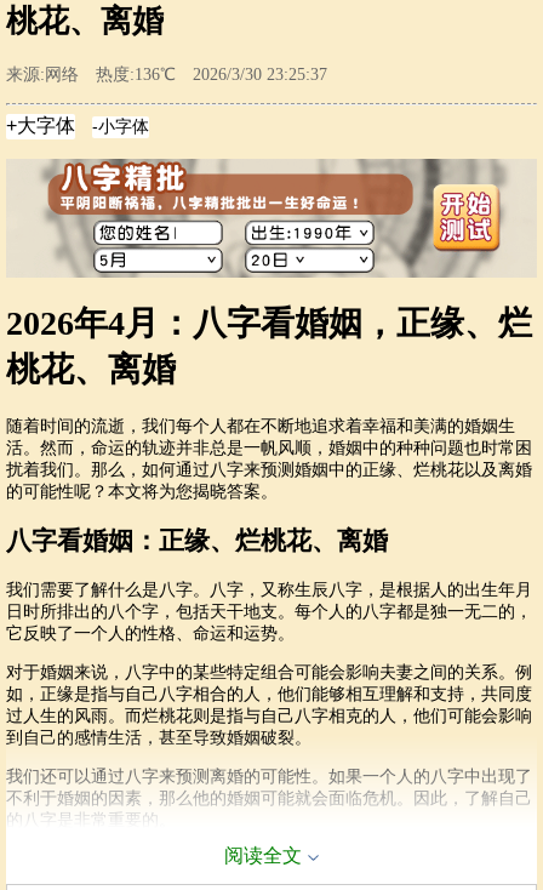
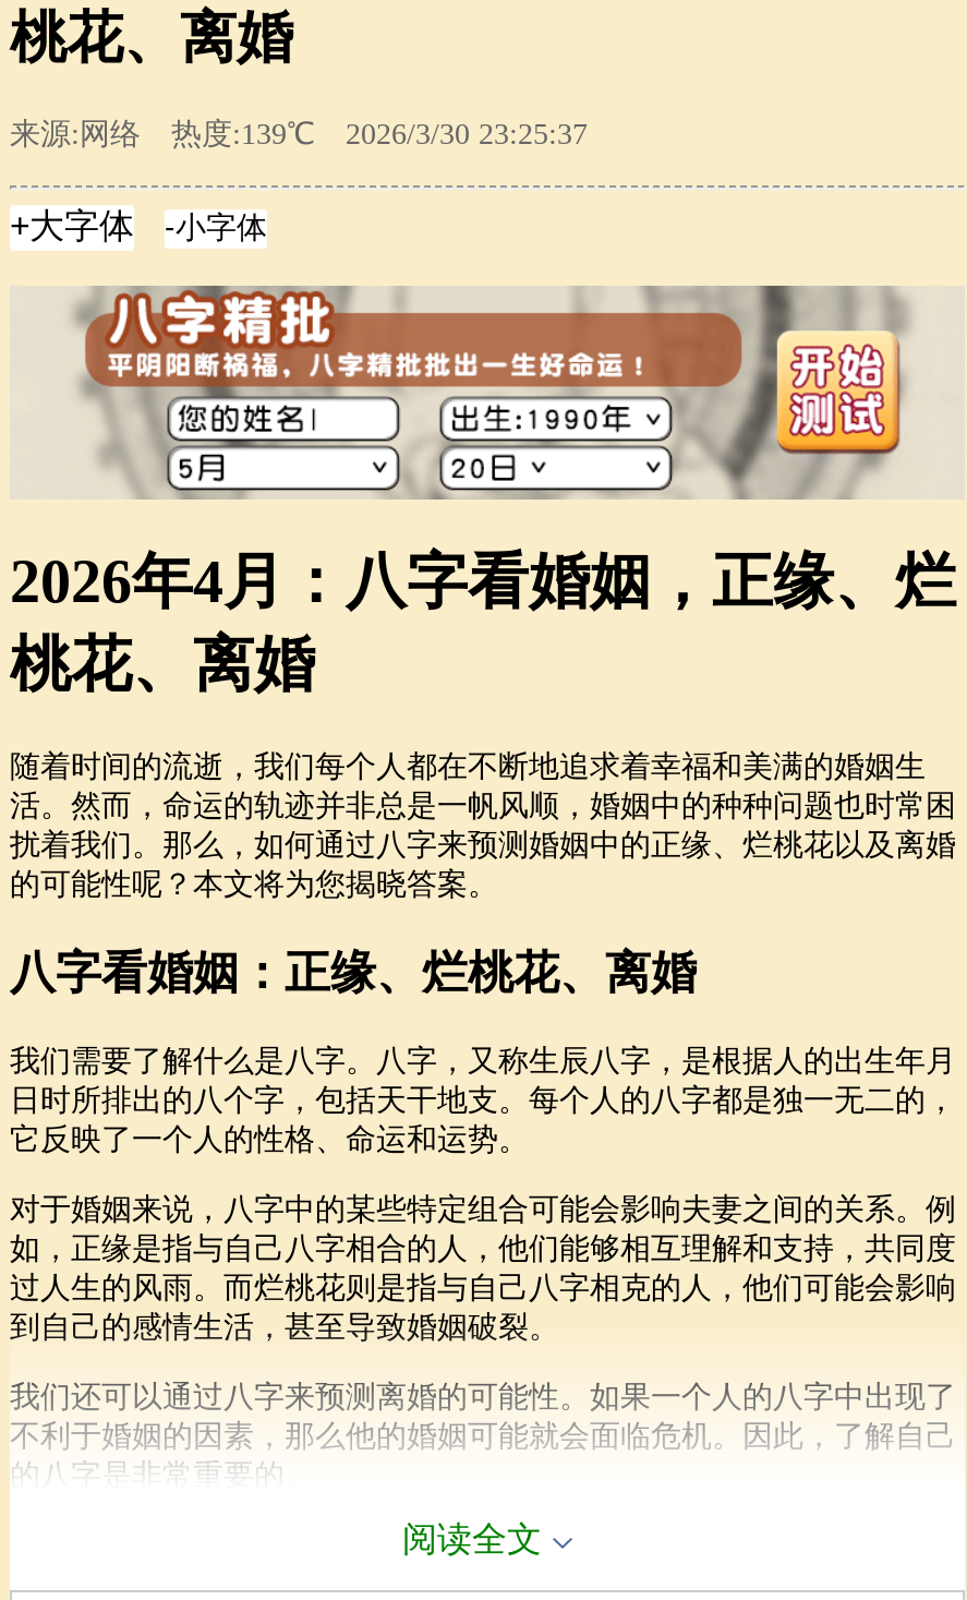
- 来源:网络 热度:136℃ 2026/3/30 23:25:37
+ 来源:网络 热度:139℃ 2026/3/30 23:25:37
